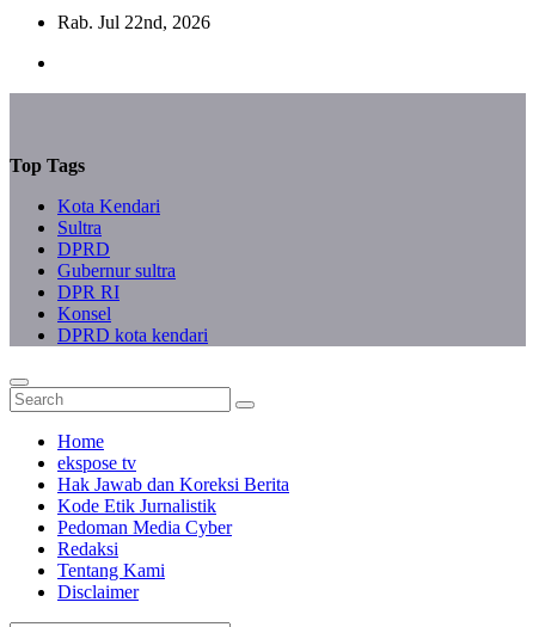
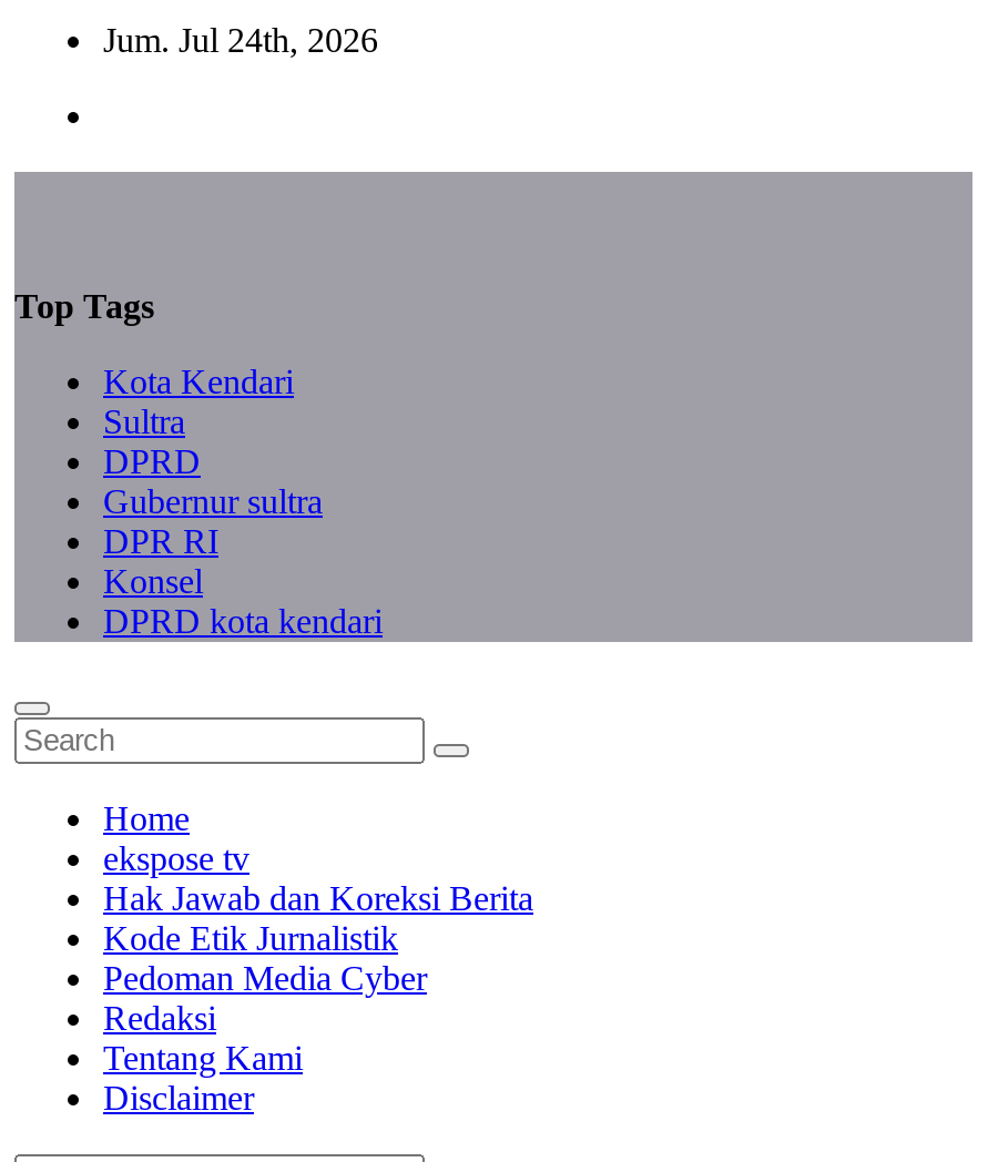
- Rab. Jul 22nd, 2026
+ Jum. Jul 24th, 2026
